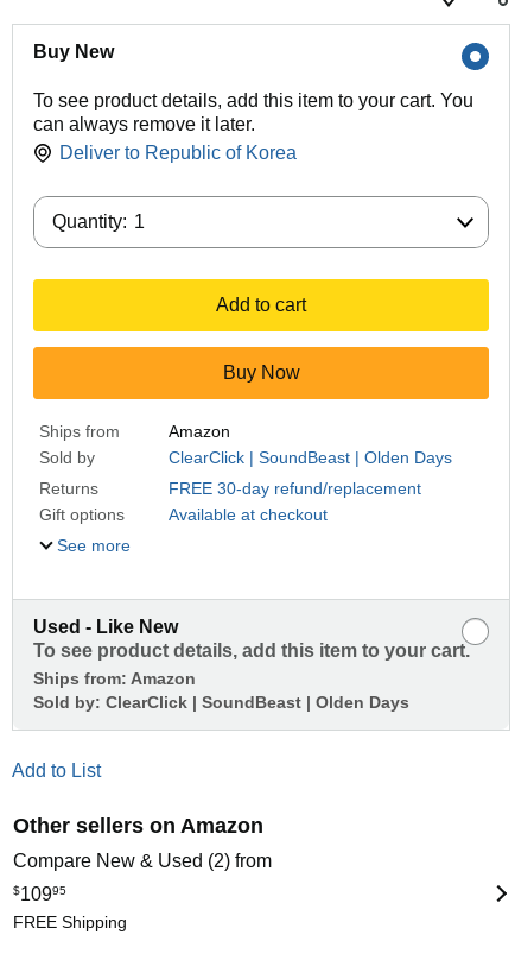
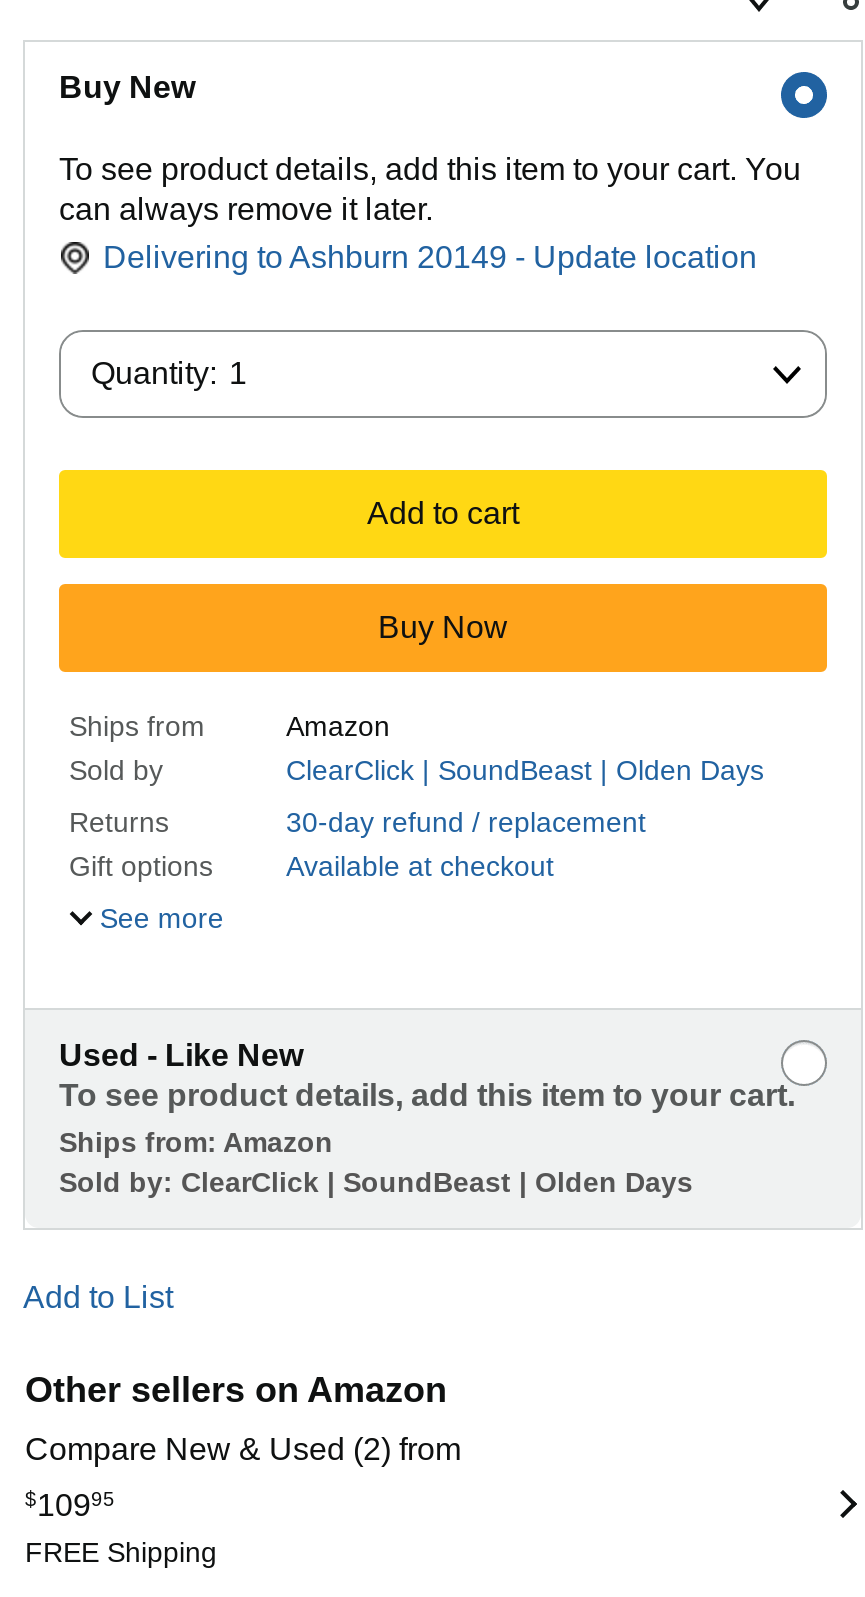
- Deliver to Republic of Korea
+ Delivering to Ashburn 20149 - Update location

- FREE 30-day refund/replacement
+ 30-day refund / replacement
